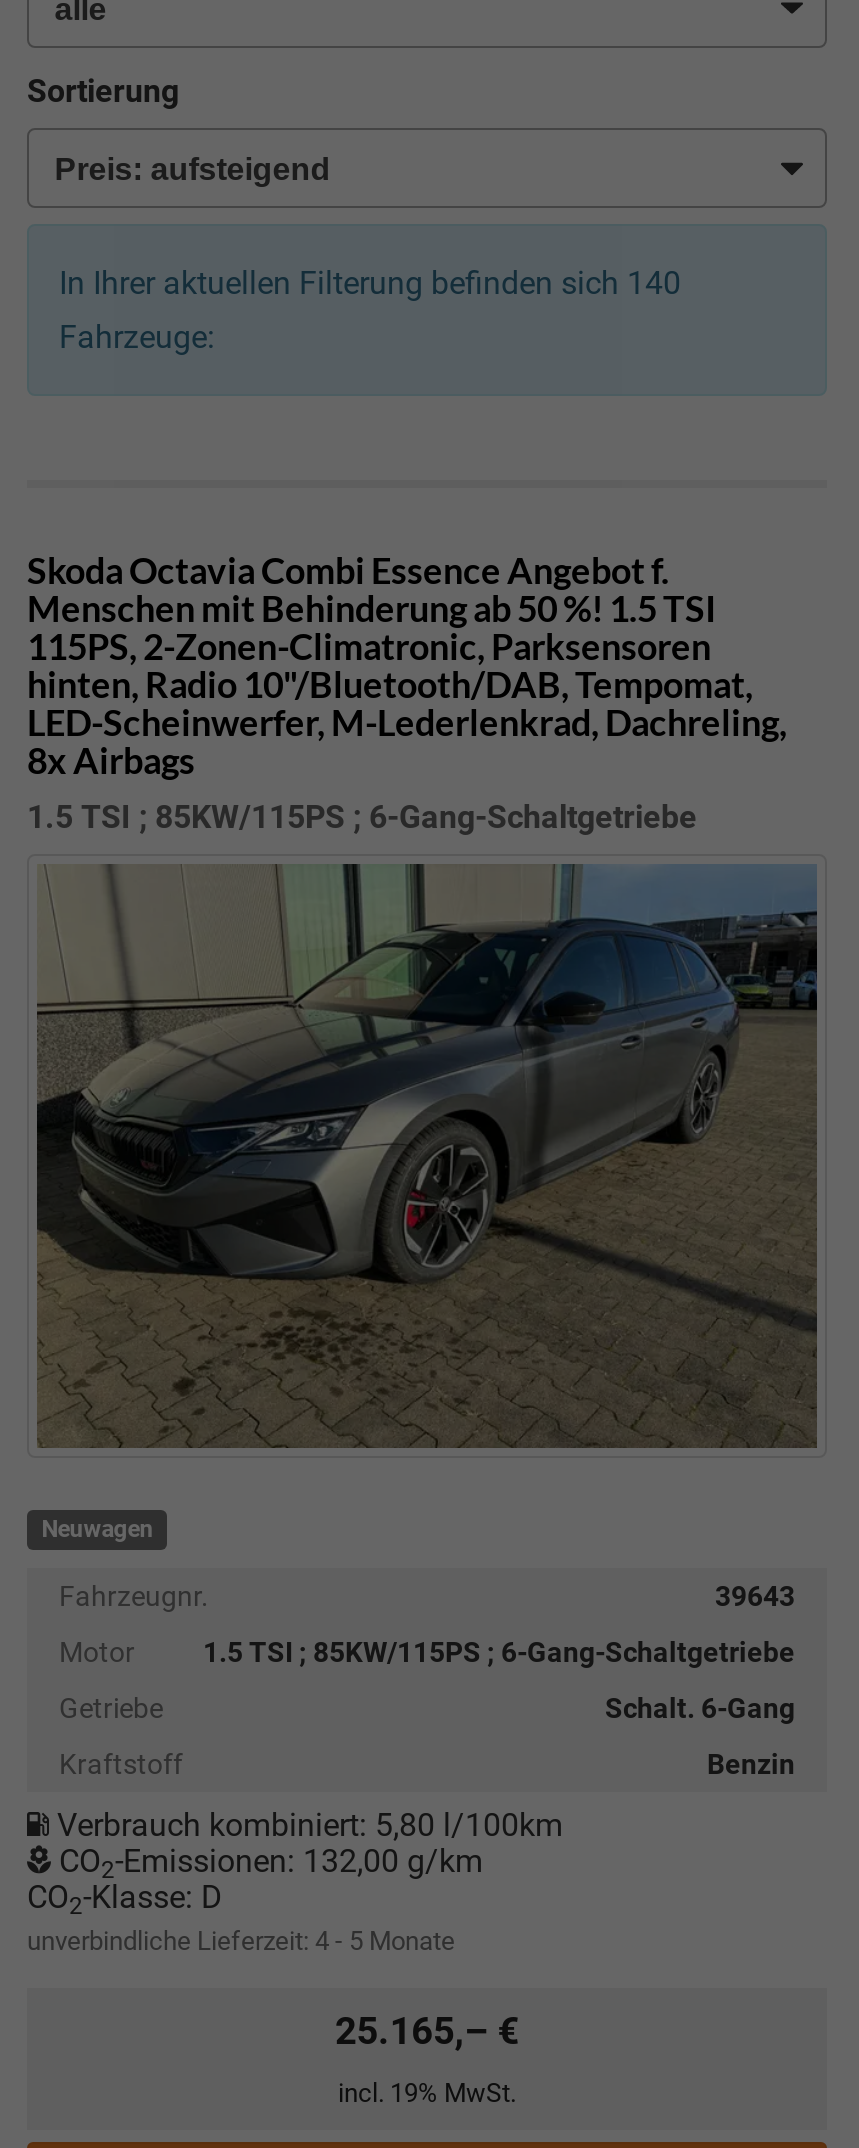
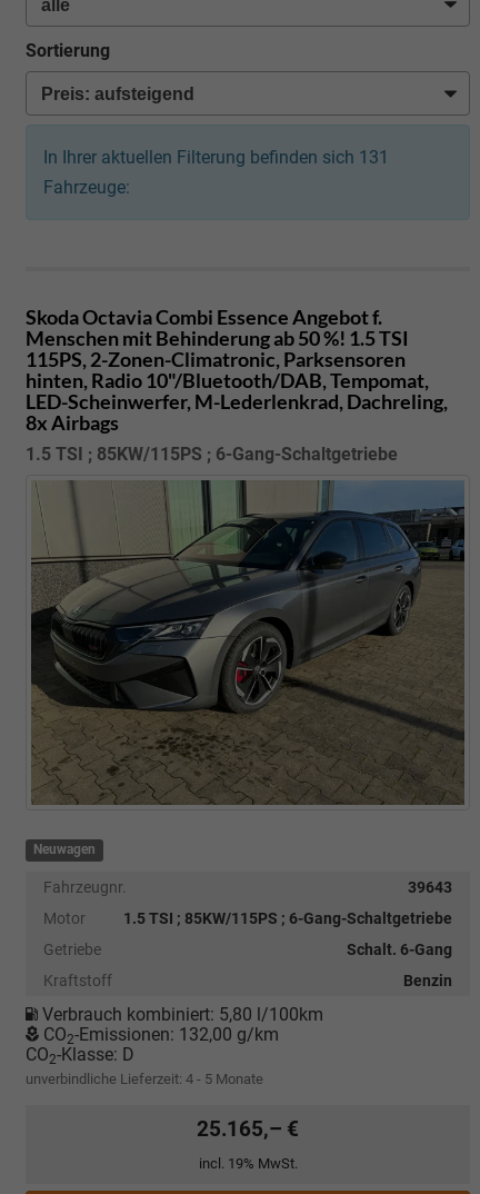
- In Ihrer aktuellen Filterung befinden sich 140
+ In Ihrer aktuellen Filterung befinden sich 131
